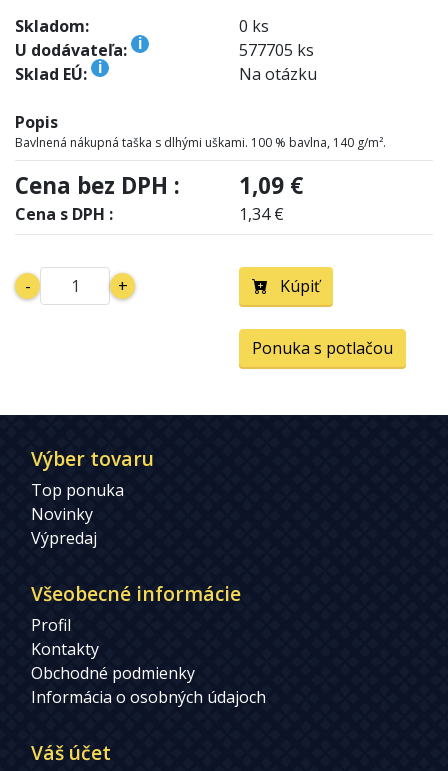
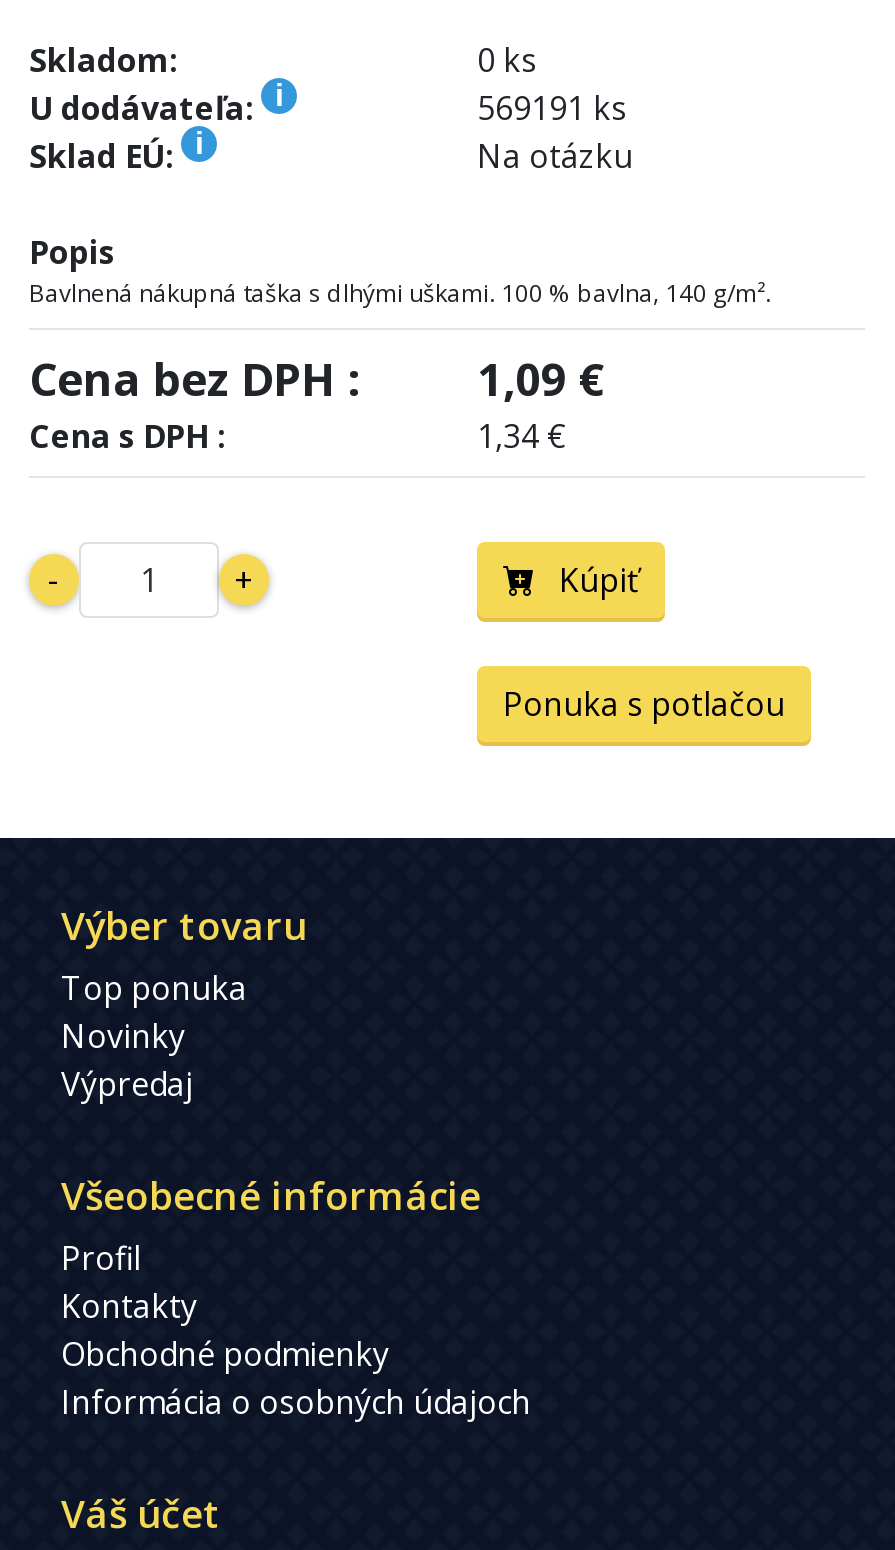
- 577705 ks
+ 569191 ks
